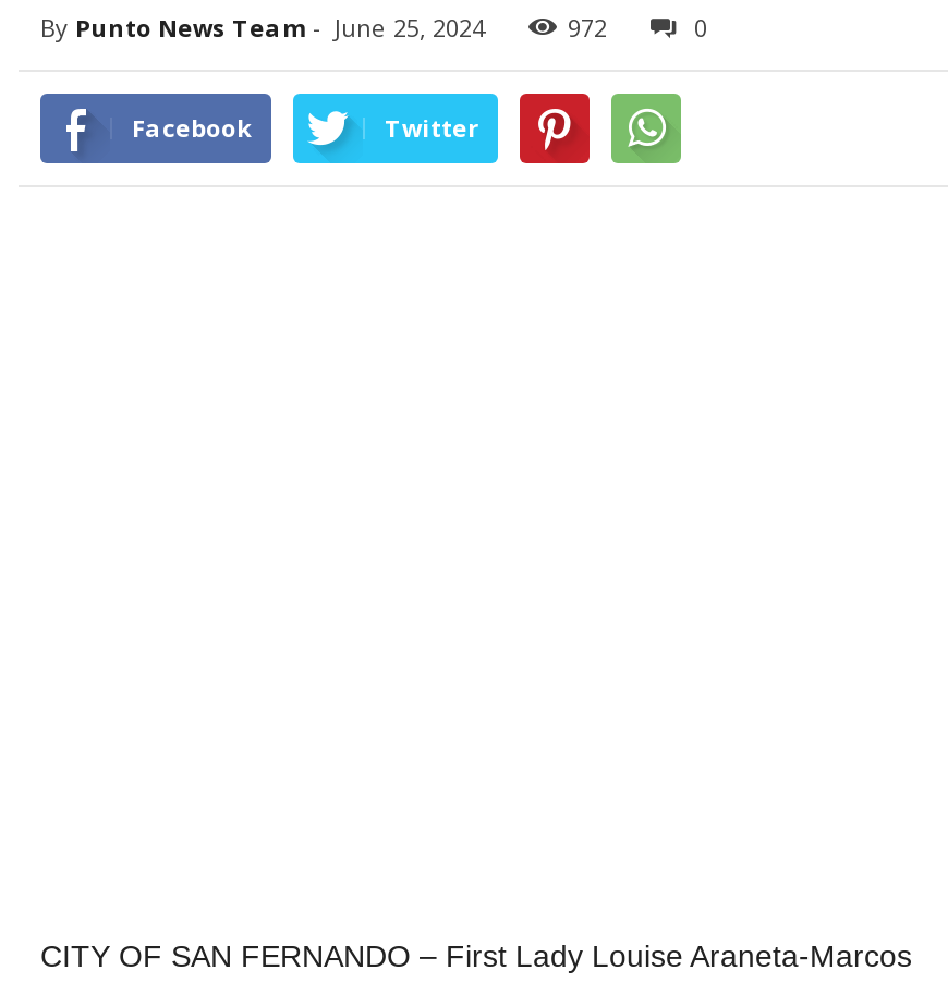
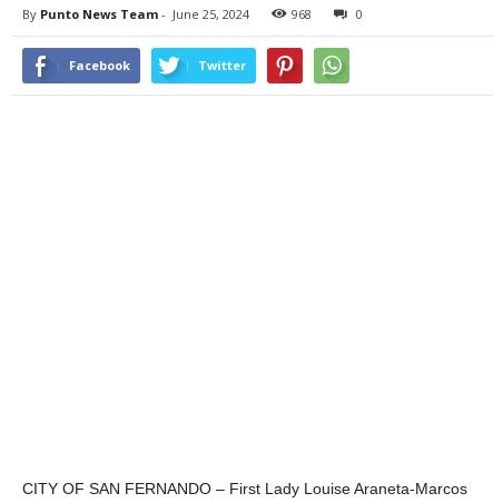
- 972
+ 968
